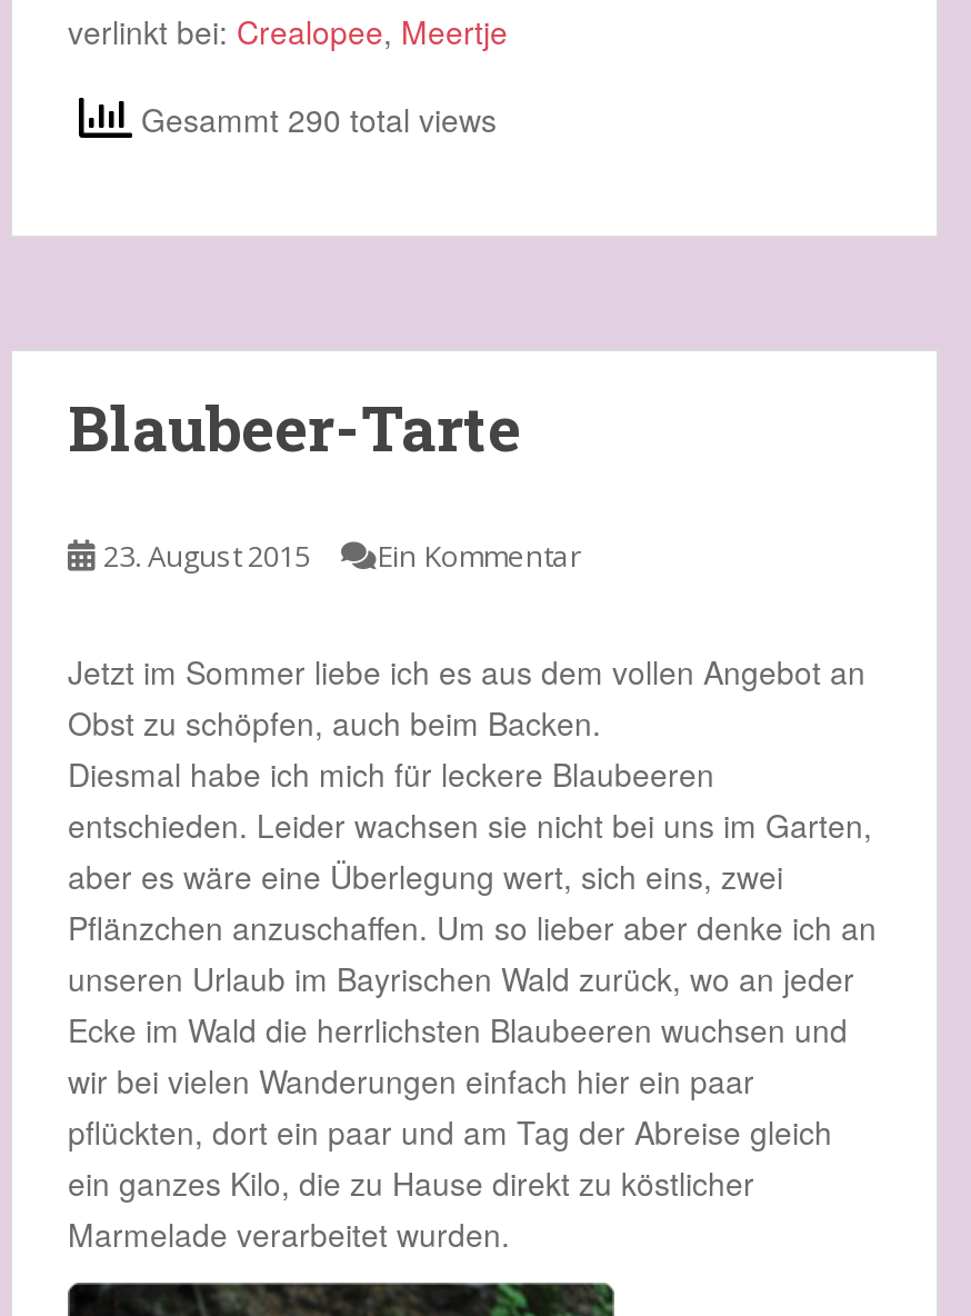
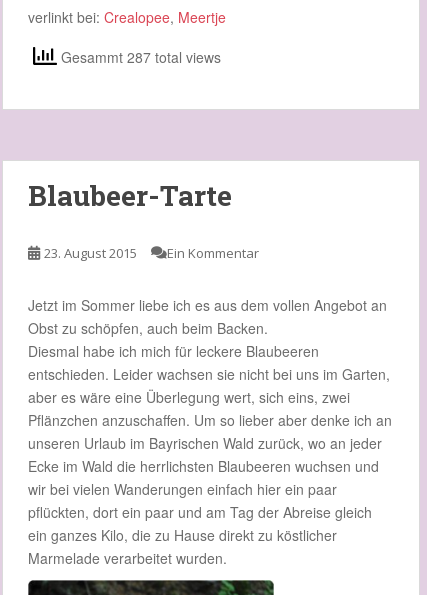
- Gesammt 290 total views
+ Gesammt 287 total views
